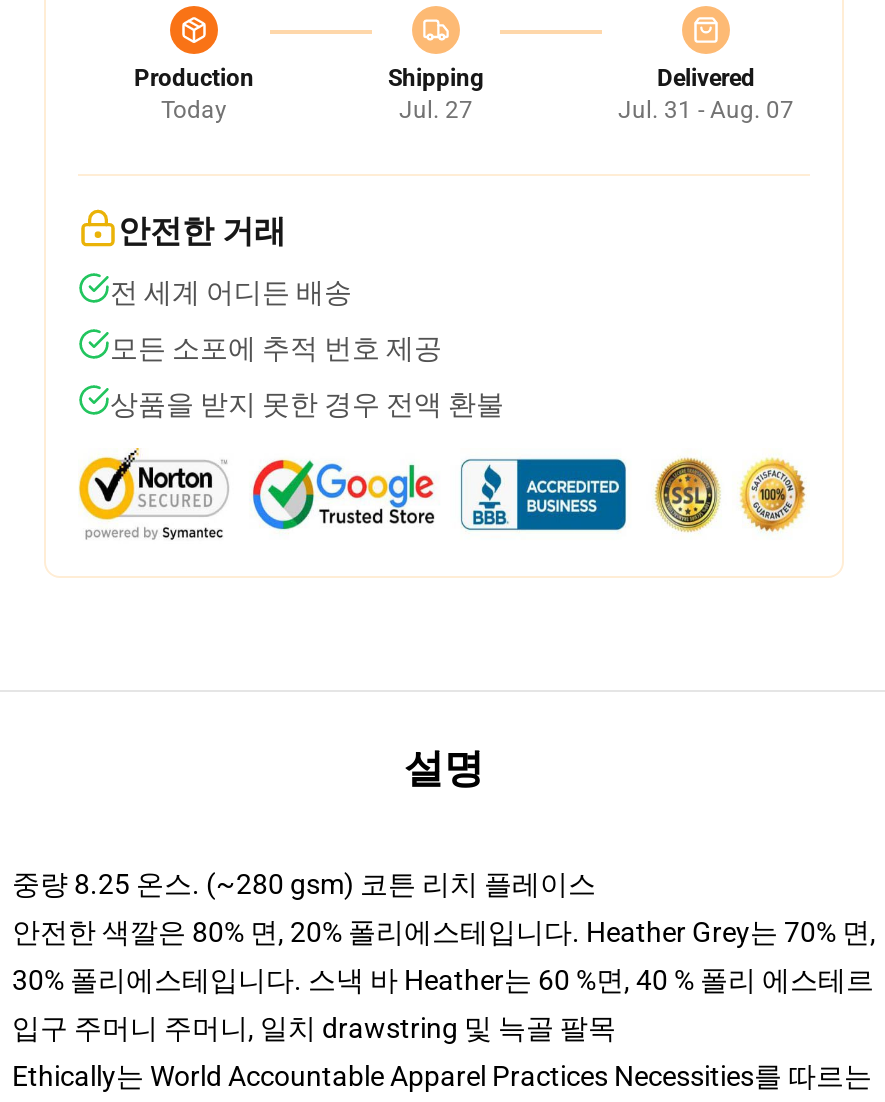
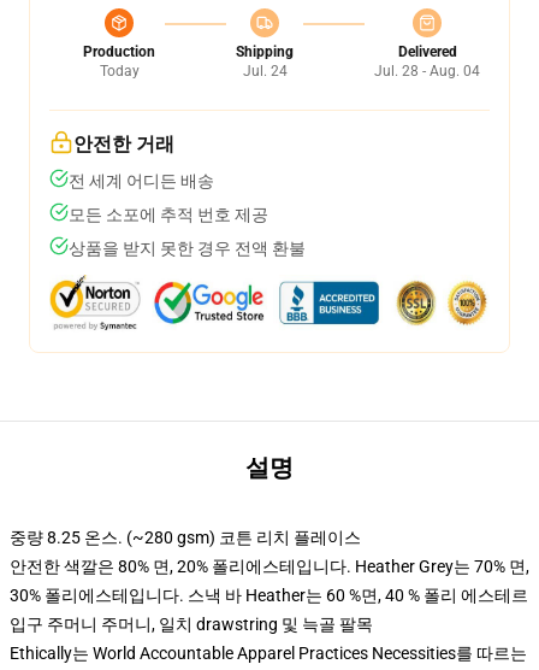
- Jul. 27
+ Jul. 24

- Jul. 31 - Aug. 07
+ Jul. 28 - Aug. 04
